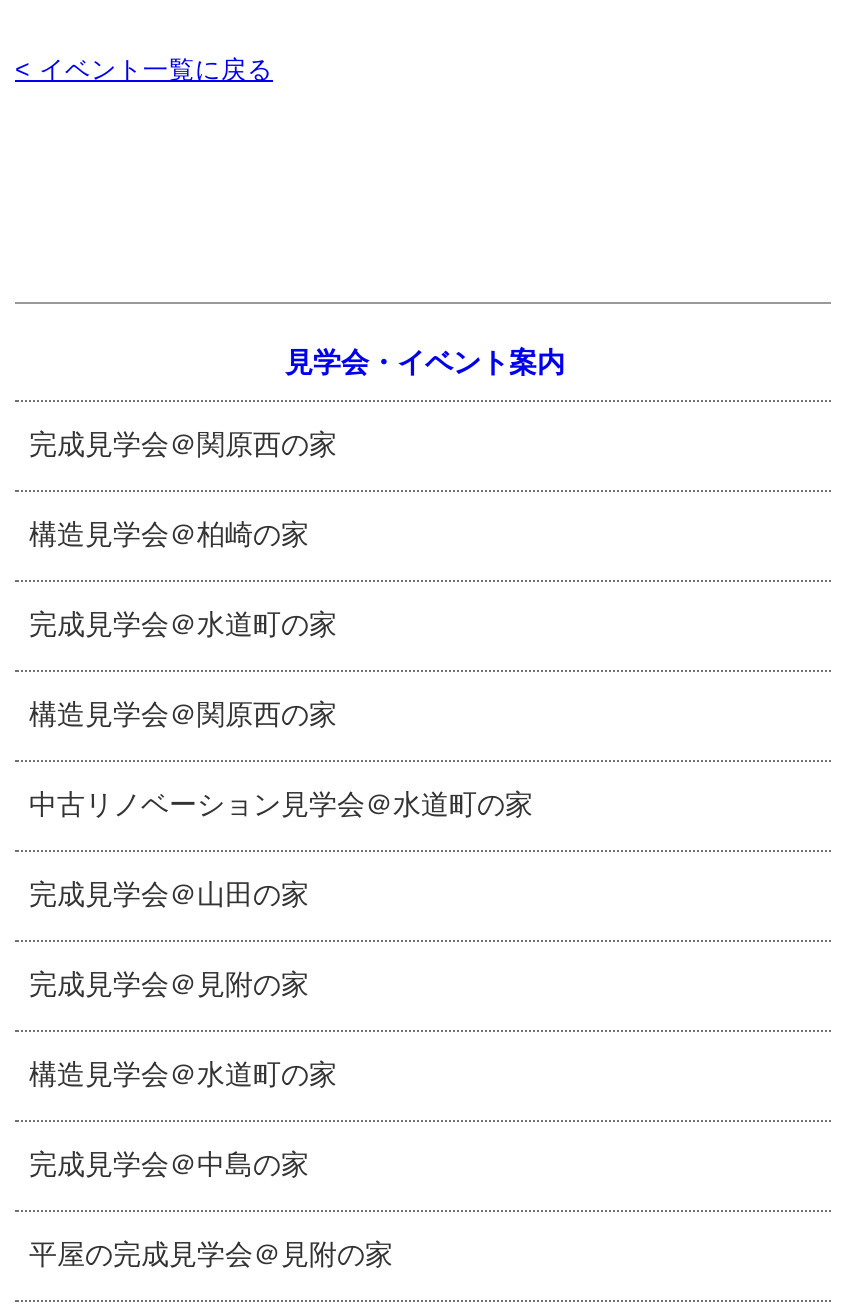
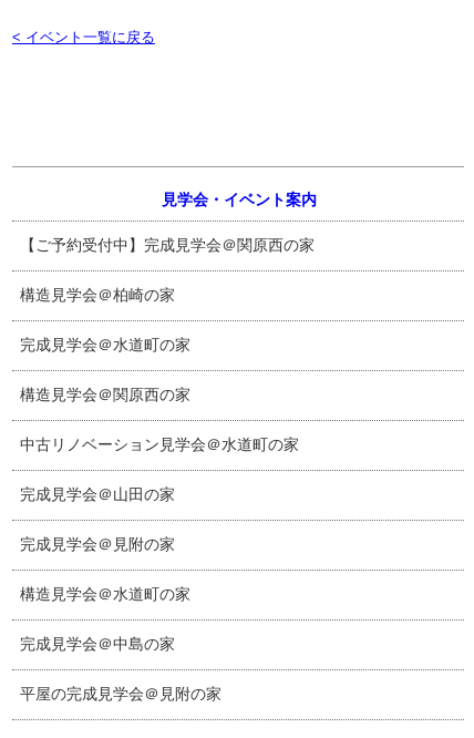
- 完成見学会＠関原西の家
+ 【ご予約受付中】完成見学会＠関原西の家
